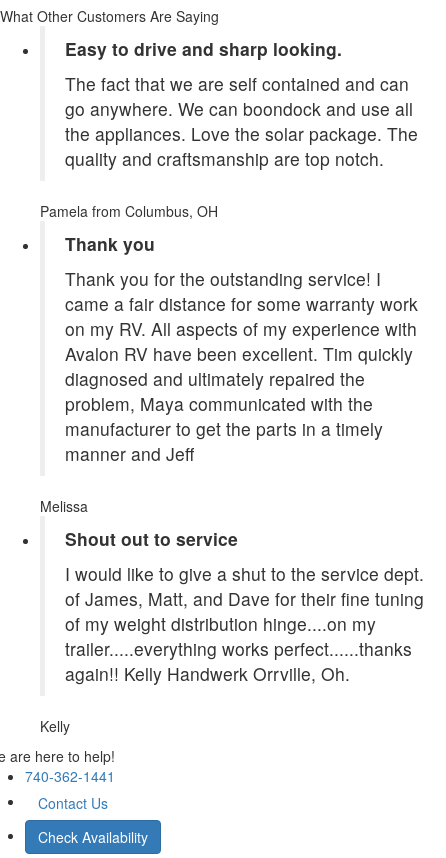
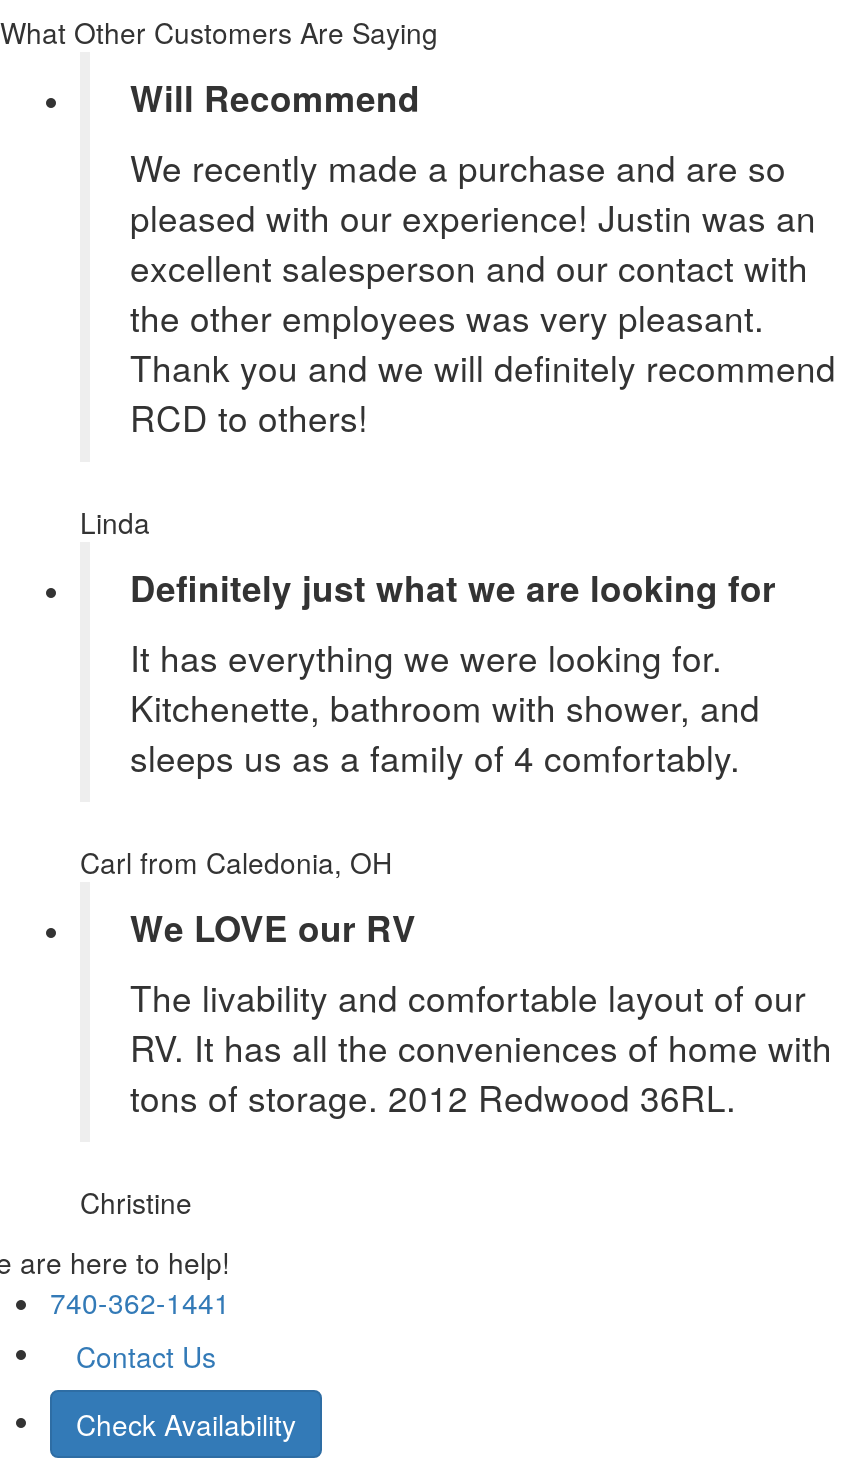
- Easy to drive and sharp looking.
- The fact that we are self contained and can
- go anywhere. We can boondock and use all
- the appliances. Love the solar package. The
- quality and craftsmanship are top notch.
+ Will Recommend
+ We recently made a purchase and are so
+ pleased with our experience! Justin was an
+ excellent salesperson and our contact with
+ the other employees was very pleasant.
+ Thank you and we will definitely recommend
+ RCD to others!

- Pamela from Columbus, OH
- Thank you
- Thank you for the outstanding service! I
- came a fair distance for some warranty work
- on my RV. All aspects of my experience with
- Avalon RV have been excellent. Tim quickly
- diagnosed and ultimately repaired the
- problem, Maya communicated with the
- manufacturer to get the parts in a timely
- manner and Jeff
+ Linda
+ Definitely just what we are looking for
+ It has everything we were looking for.
+ Kitchenette, bathroom with shower, and
+ sleeps us as a family of 4 comfortably.

- Melissa
- Shout out to service
- I would like to give a shut to the service dept.
- of James, Matt, and Dave for their fine tuning
- of my weight distribution hinge....on my
- trailer.....everything works perfect......thanks
- again!! Kelly Handwerk Orrville, Oh.
+ Carl from Caledonia, OH
+ We LOVE our RV
+ The livability and comfortable layout of our
+ RV. It has all the conveniences of home with
+ tons of storage. 2012 Redwood 36RL.

- Kelly
+ Christine
